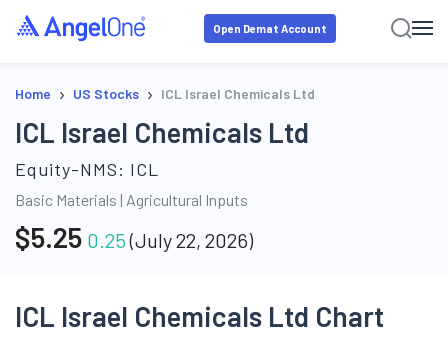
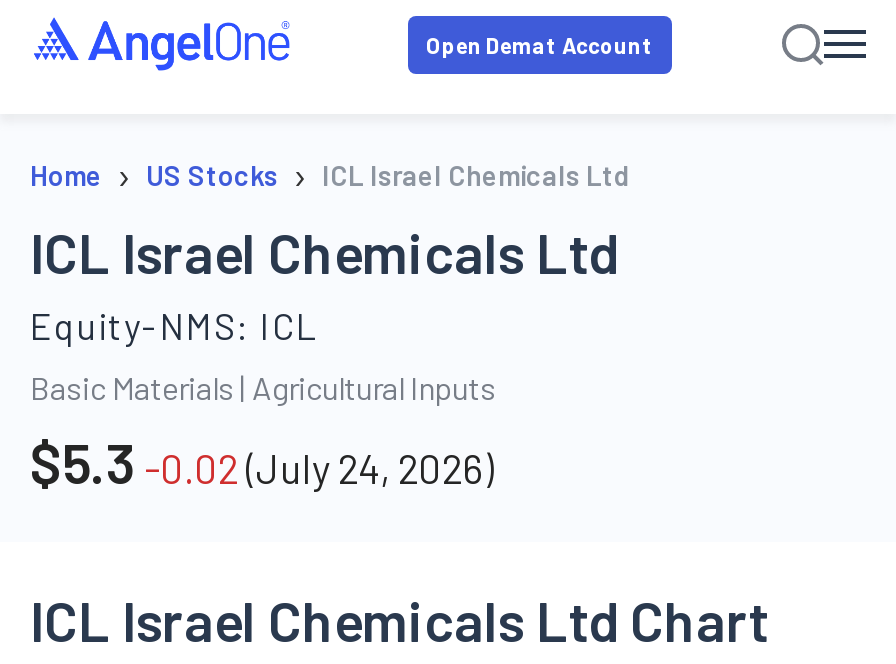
- $5.25 0.25(July 22, 2026)
+ $5.3 -0.02(July 24, 2026)
